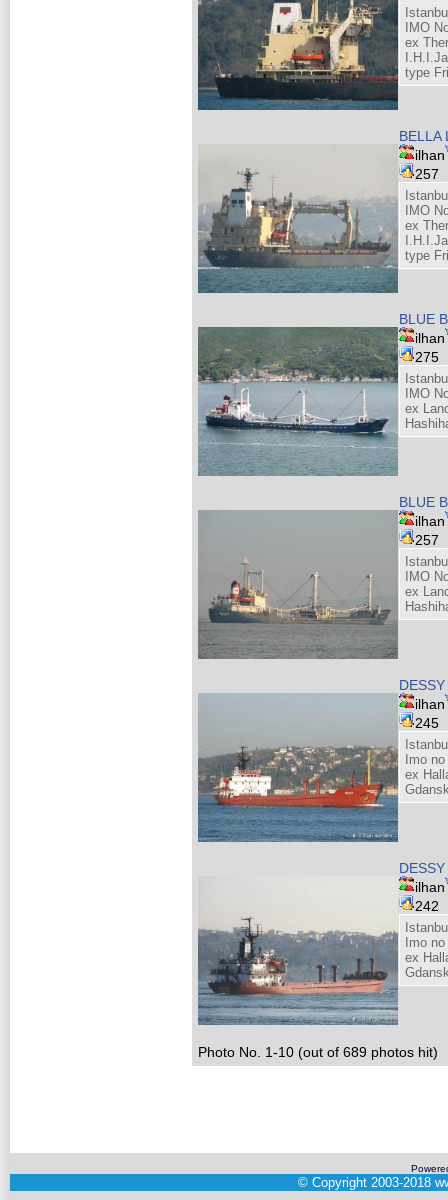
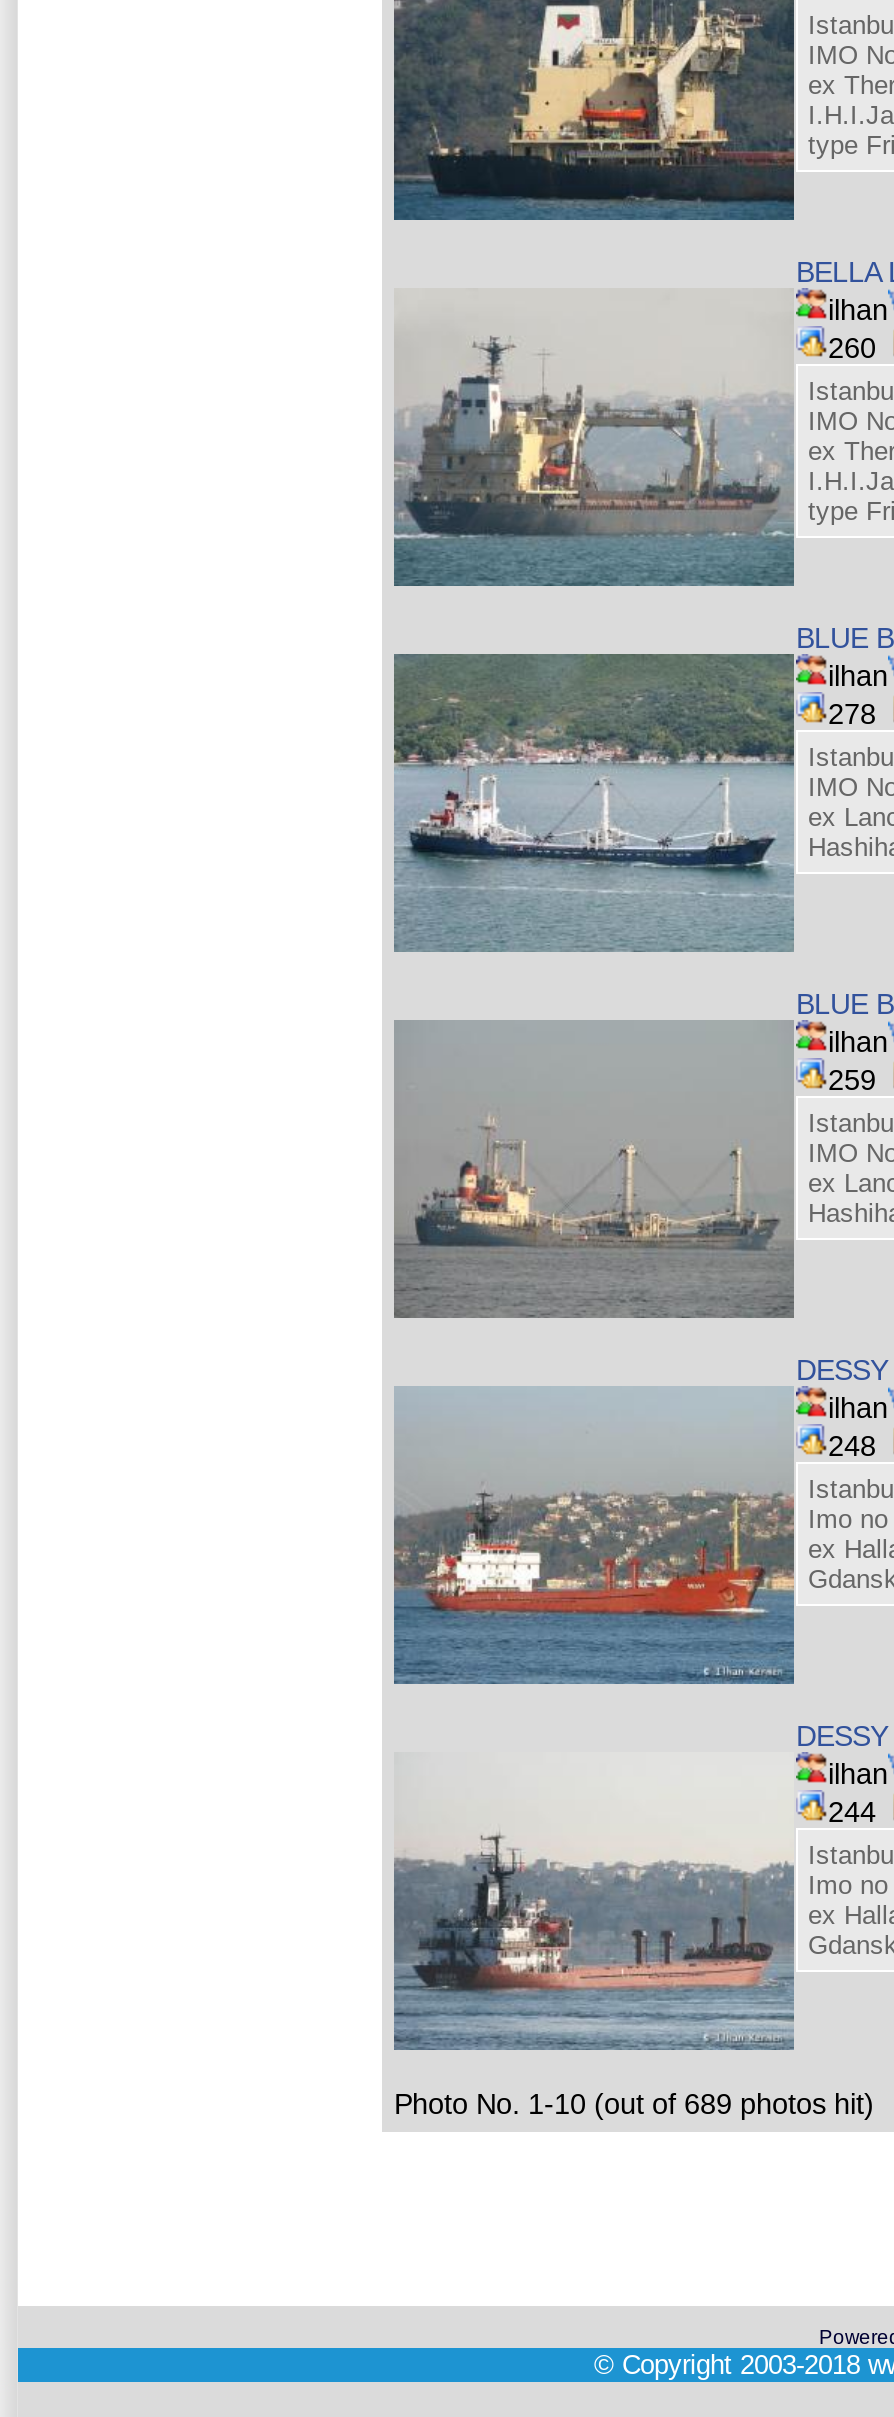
- 257
+ 260

- 275
+ 278

- 257
+ 259

- 245
+ 248

- 242
+ 244
